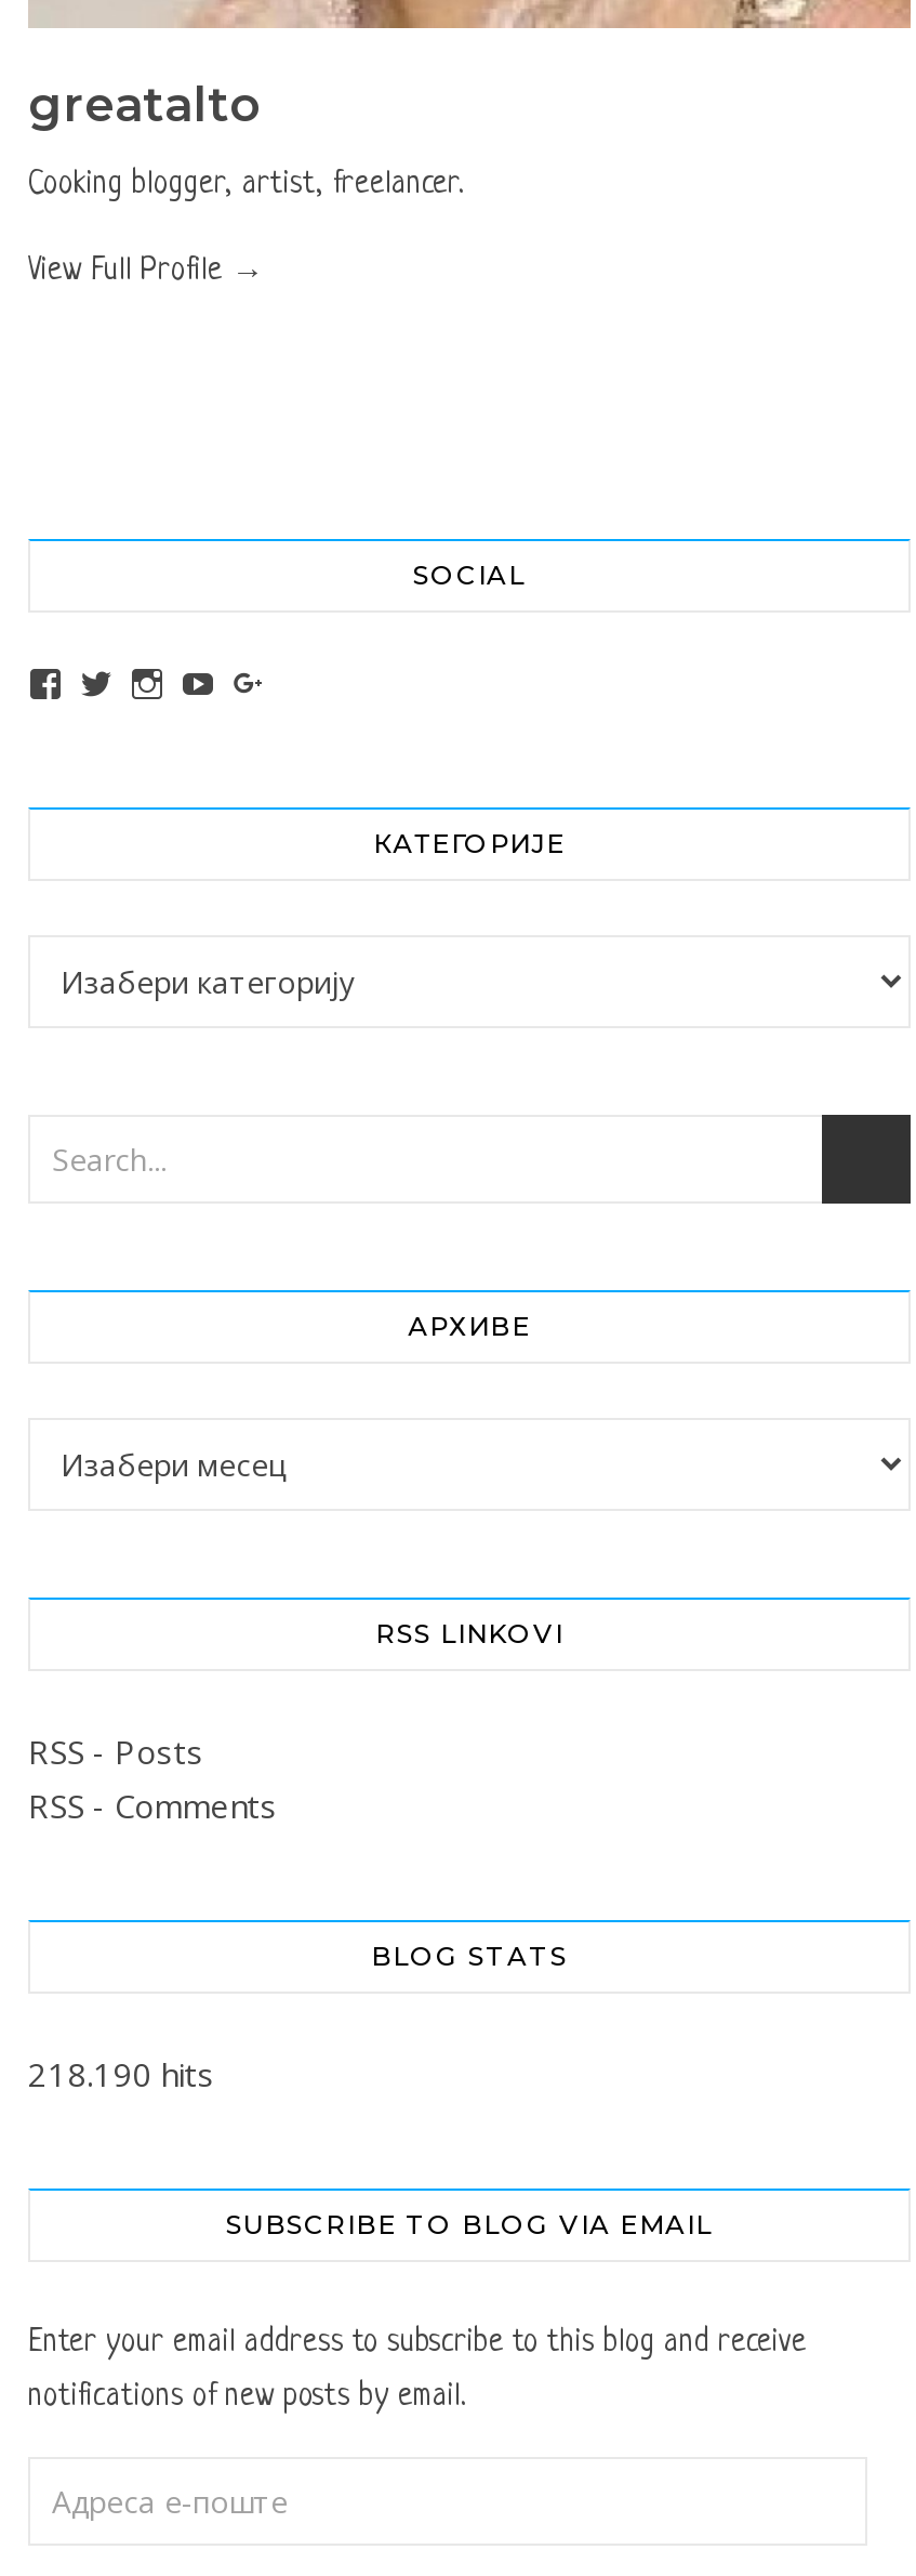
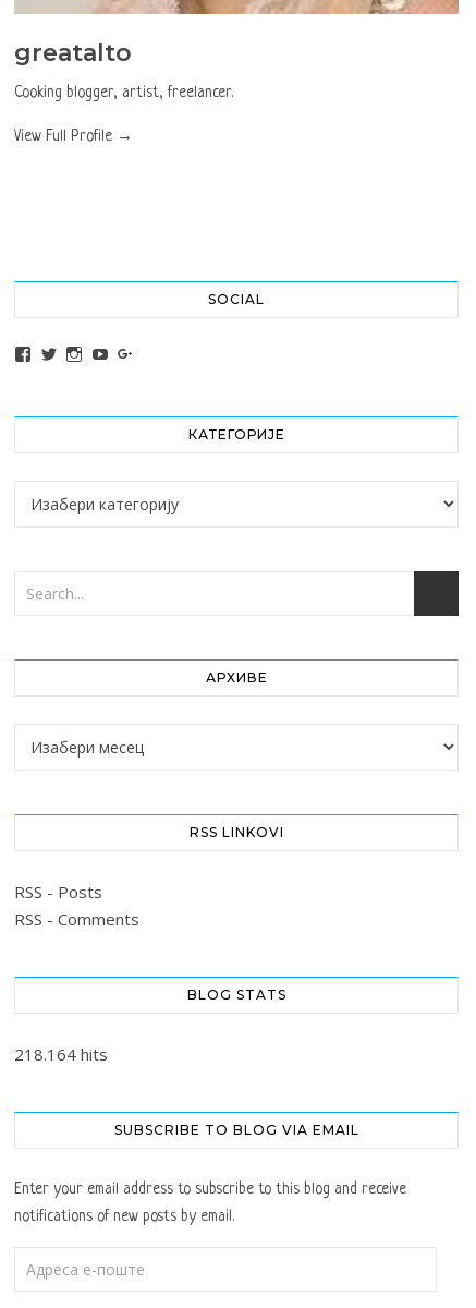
- 218.190 hits
+ 218.164 hits
